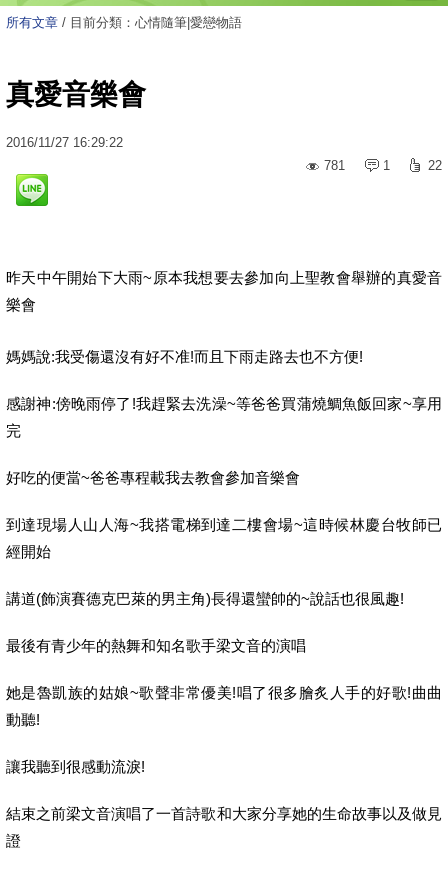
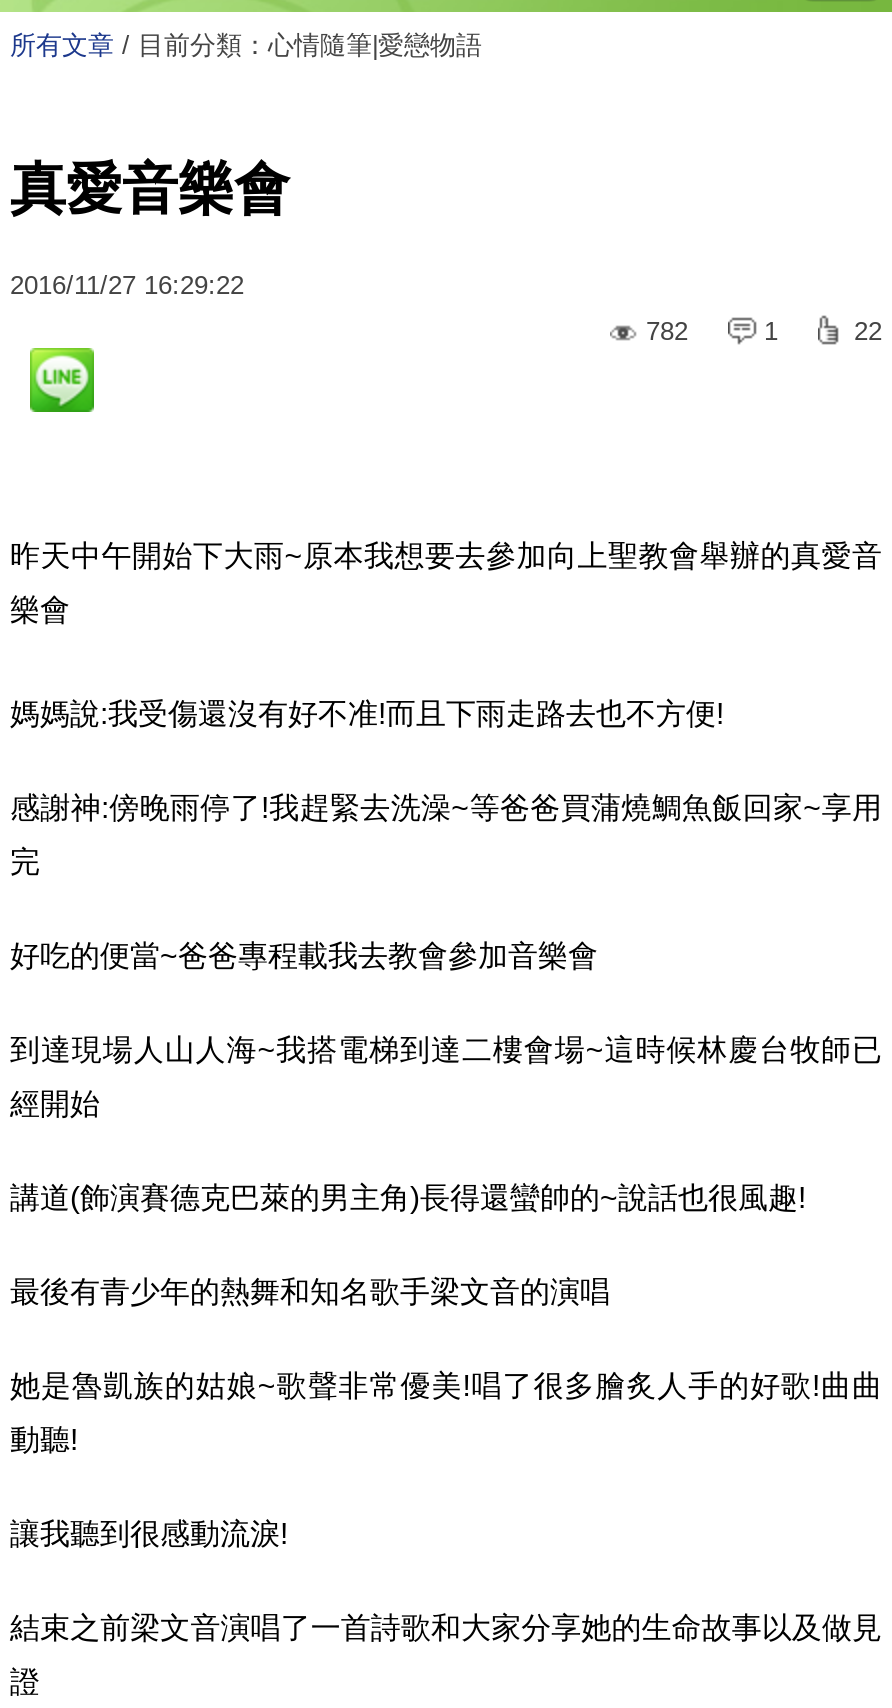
- 781
+ 782
